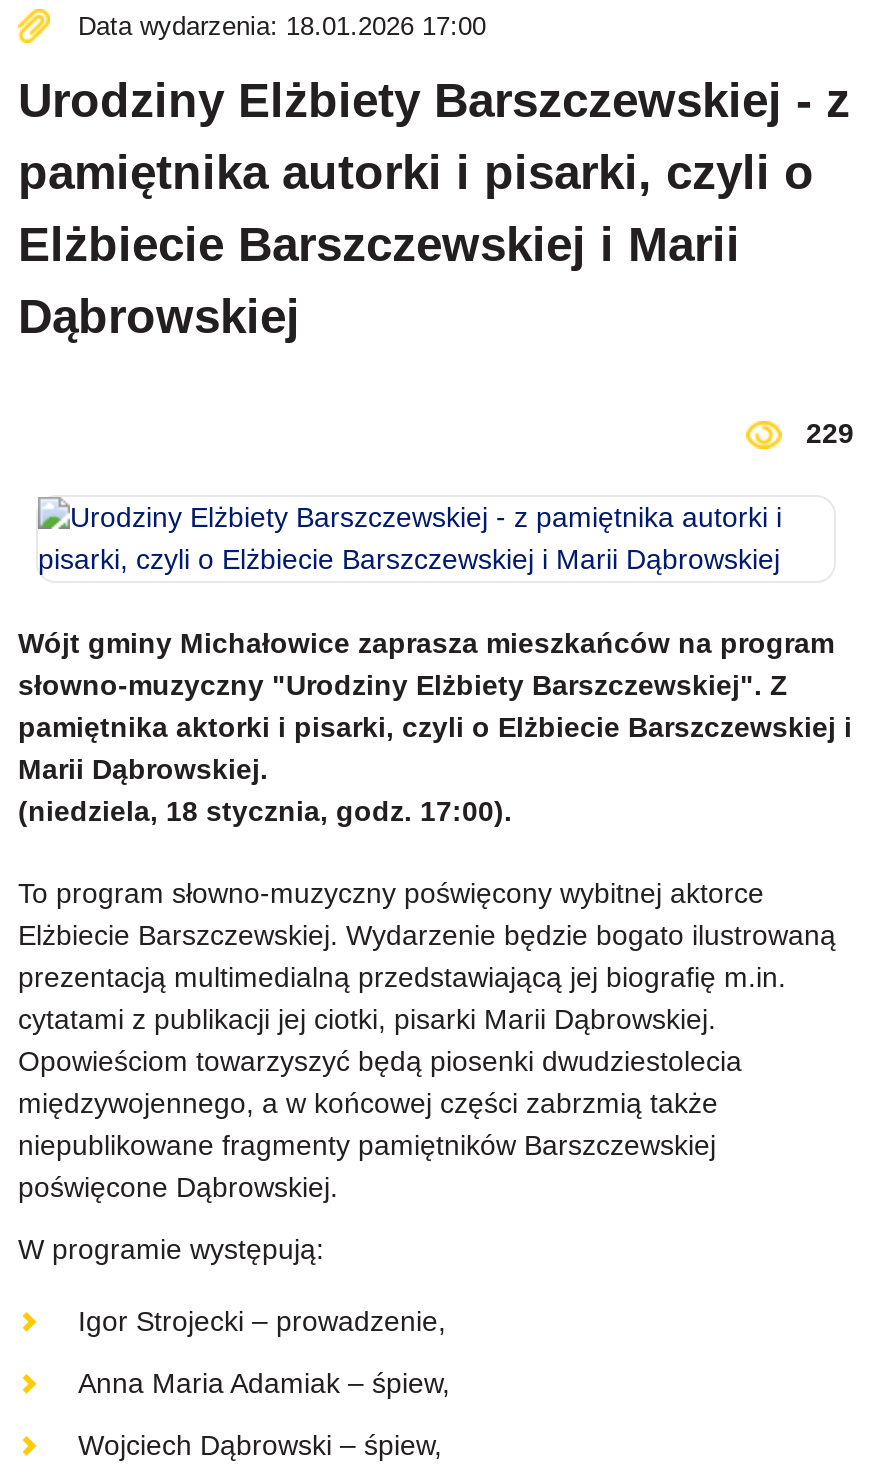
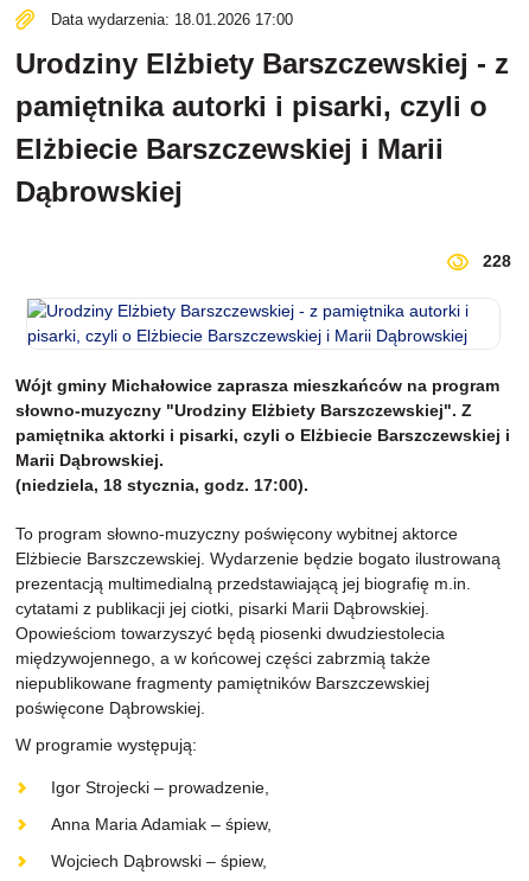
- 229
+ 228
